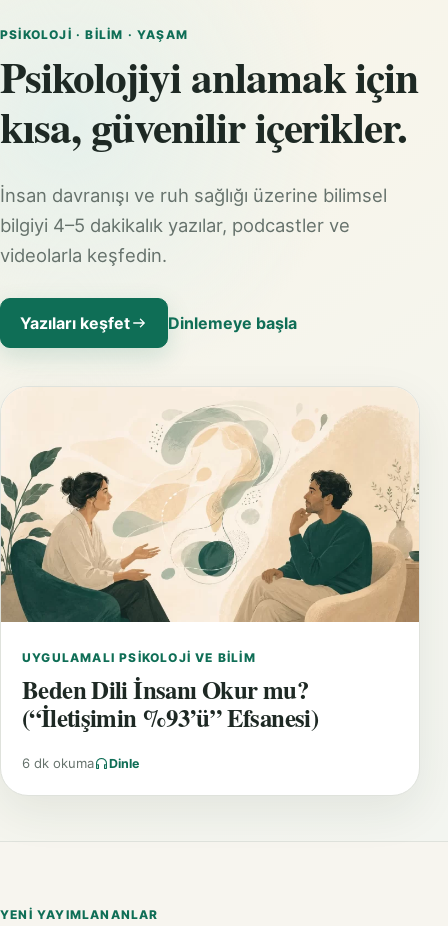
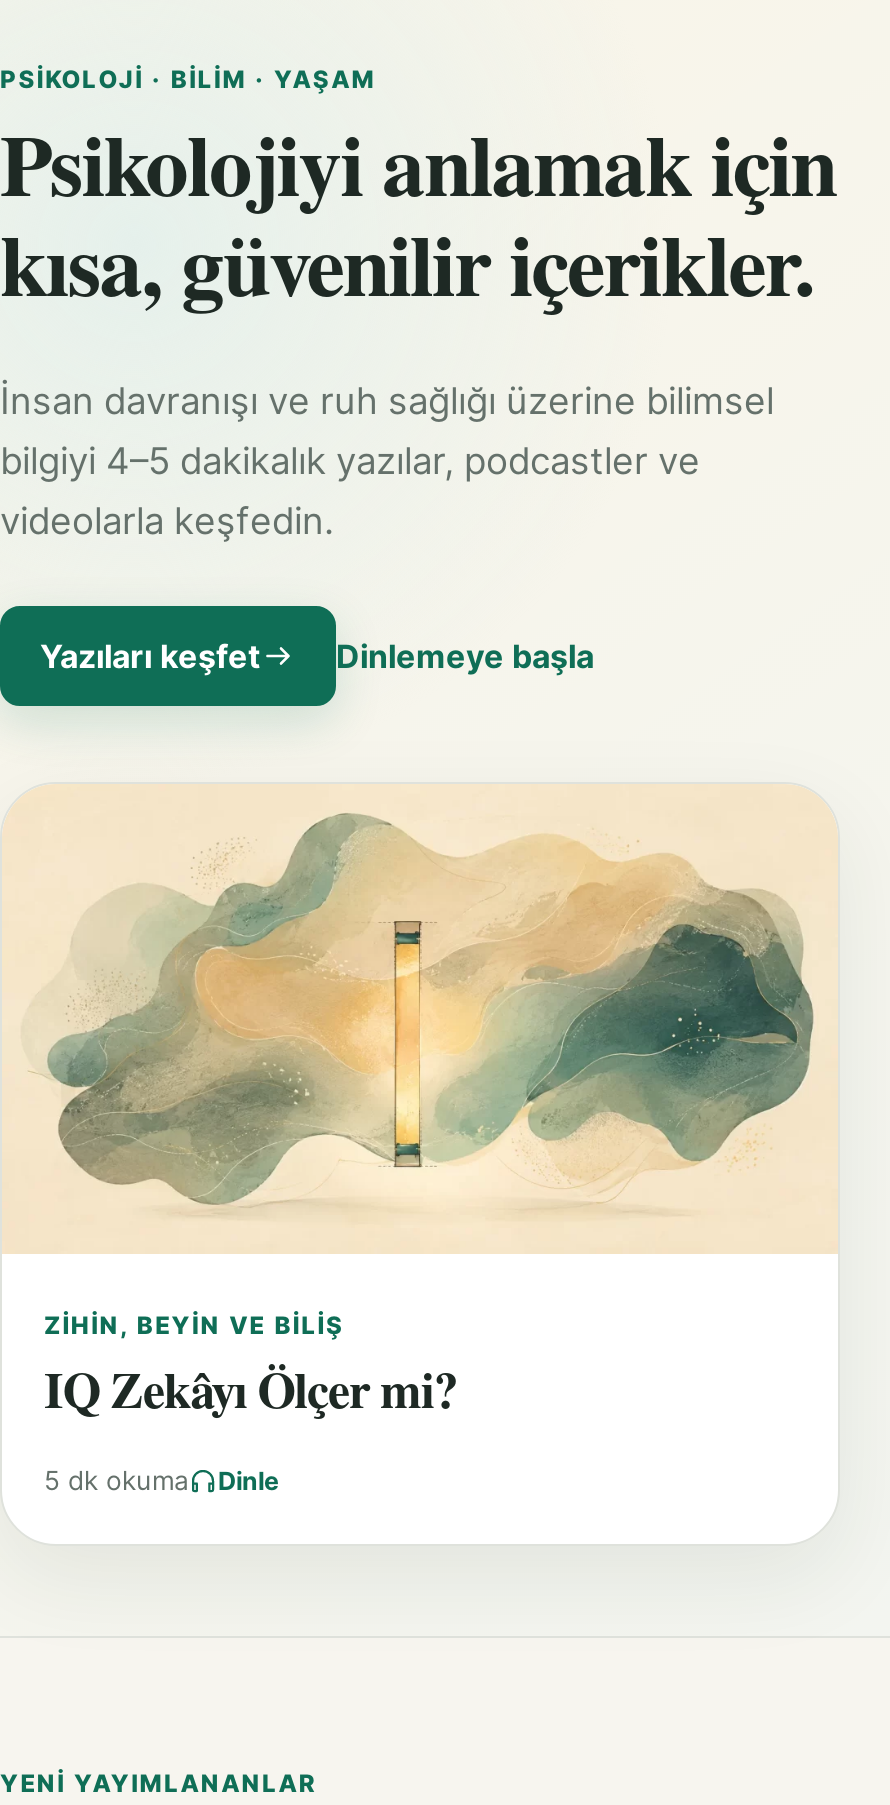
- [image]
- UYGULAMALI PSIKOLOJI VE BILIM
- Beden Dili İnsanı Okur mu?
- (“İletişimin %93’ü” Efsanesi)
+ [image]
+ ZIHIN, BEYIN VE BILIŞ
+ IQ Zekâyı Ölçer mi?

- 6 dk okuma Dinle
+ 5 dk okuma Dinle
